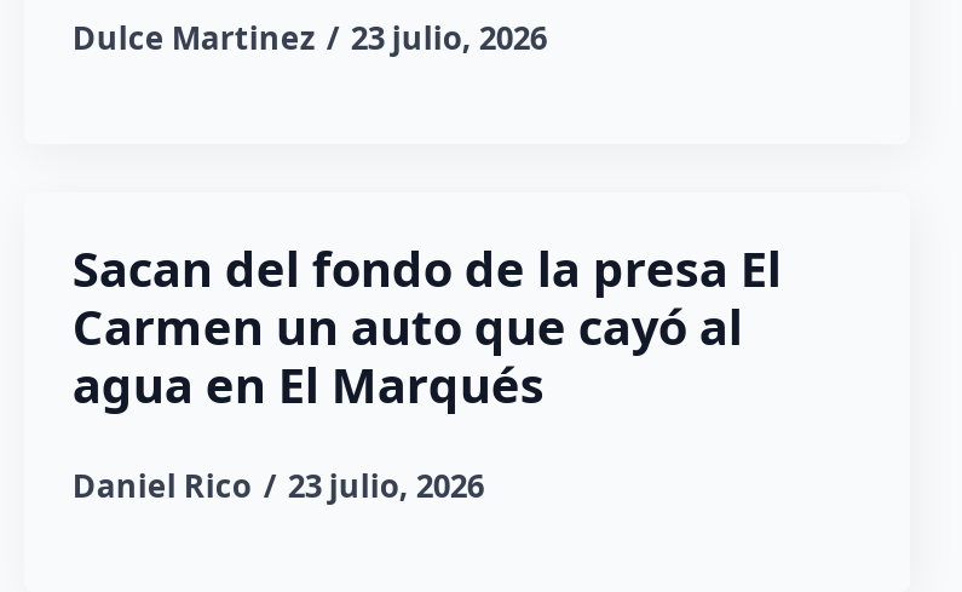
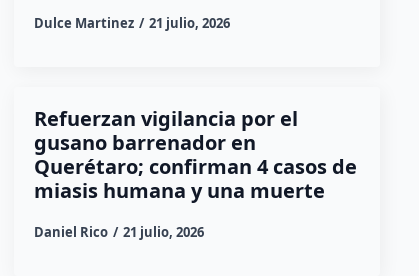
- Dulce Martinez 23 julio, 2026
+ Dulce Martinez 21 julio, 2026

- Sacan del fondo de la presa El
- Carmen un auto que cayó al
- agua en El Marqués
+ Refuerzan vigilancia por el
+ gusano barrenador en
+ Querétaro; confirman 4 casos de
+ miasis humana y una muerte

- Daniel Rico 23 julio, 2026
+ Daniel Rico 21 julio, 2026
